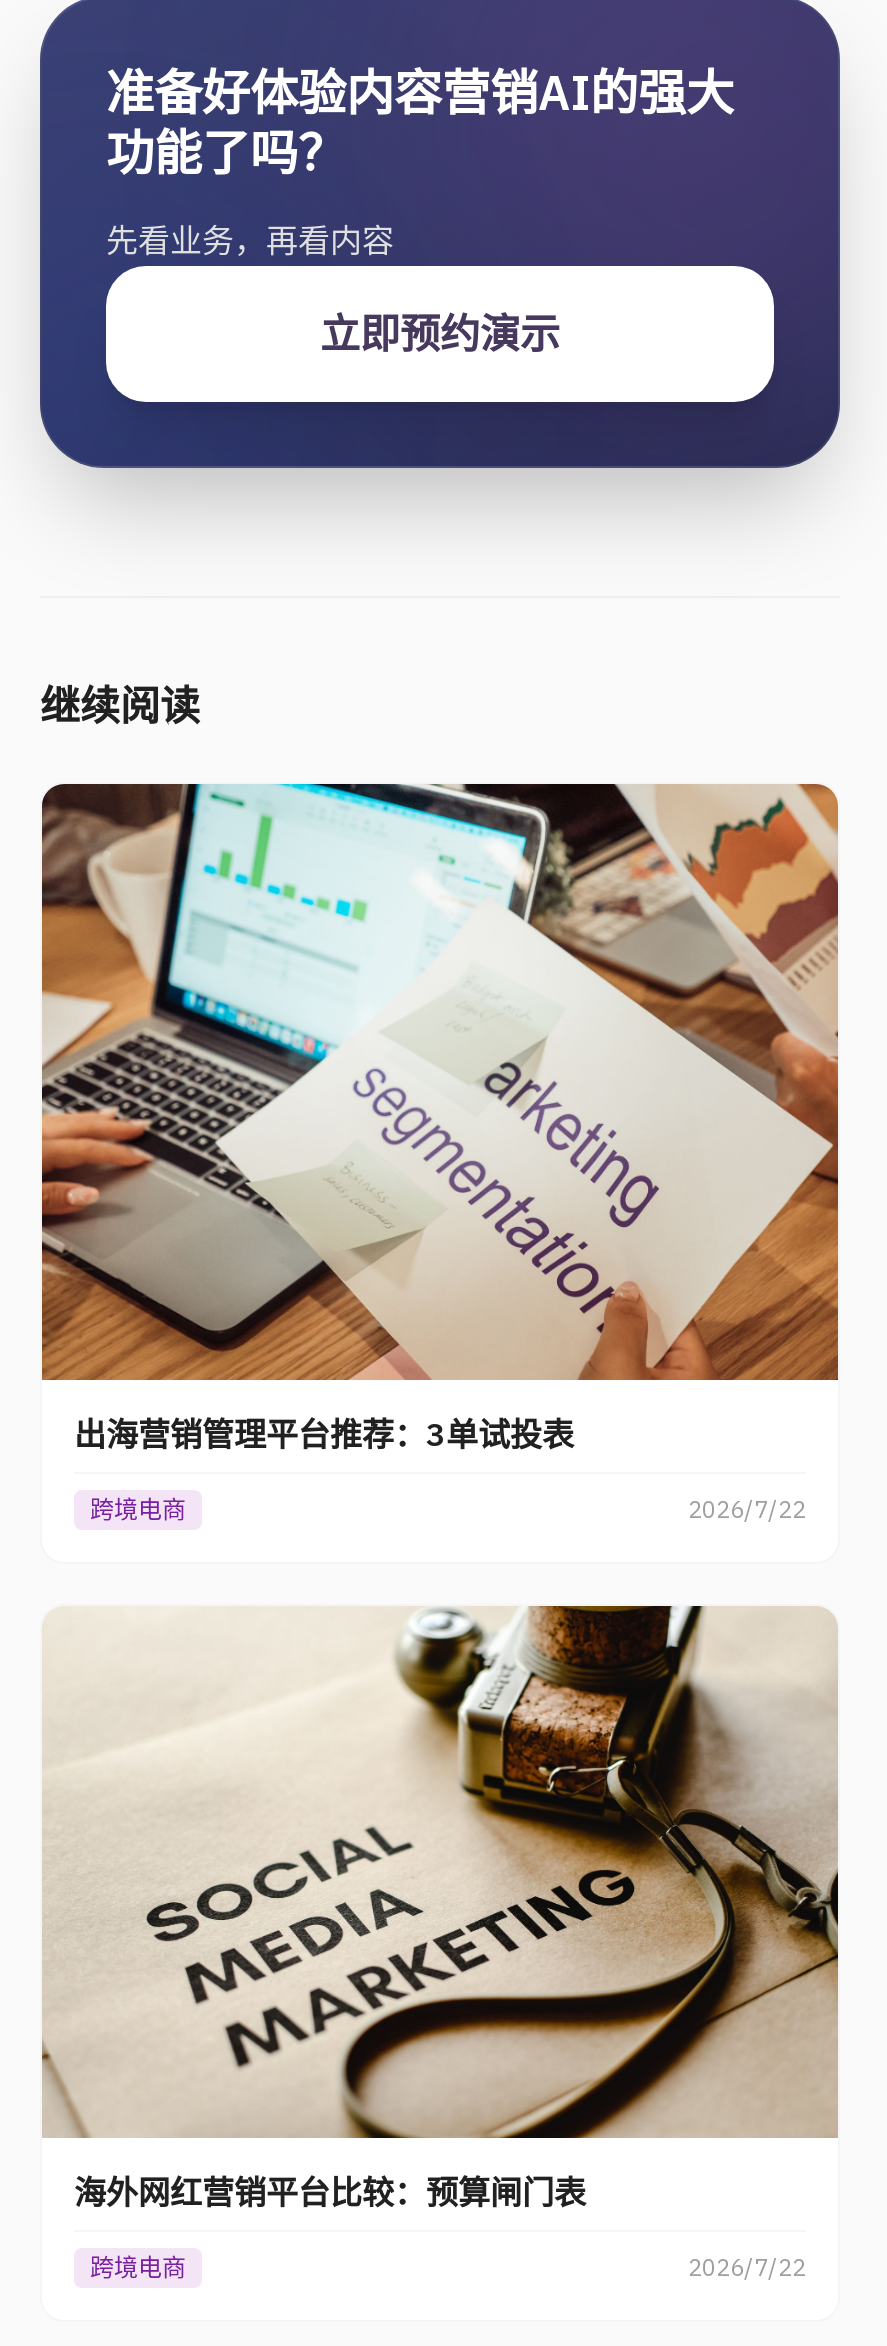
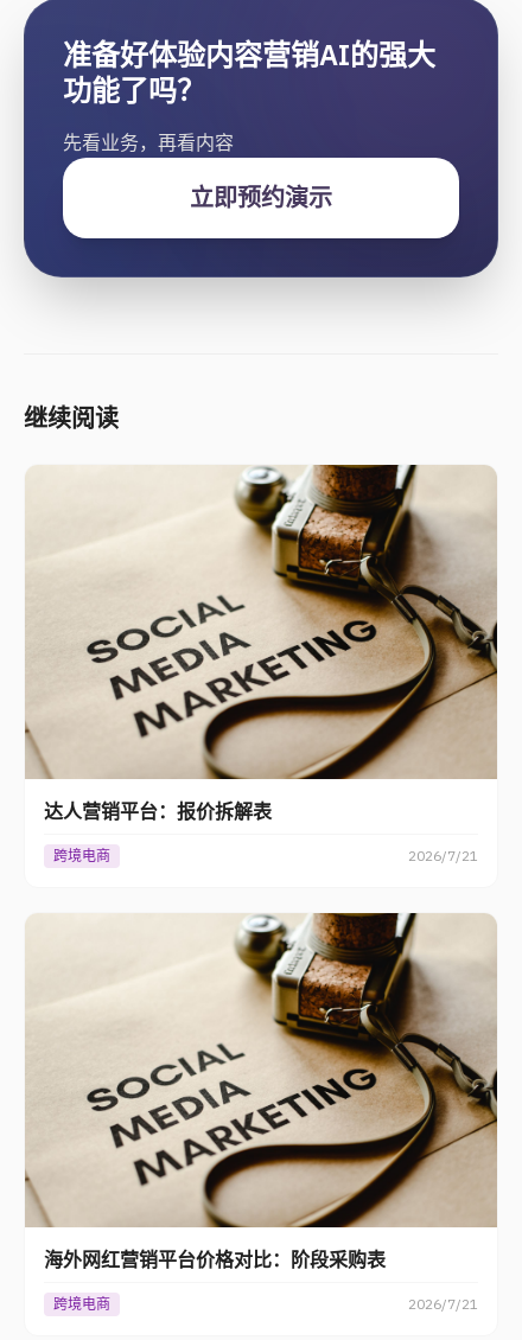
- [image]
- 出海营销管理平台推荐：3单试投表
+ [image]
+ 达人营销平台：报价拆解表

- 2026/7/22
+ 2026/7/21

- 海外网红营销平台比较：预算闸门表
+ 海外网红营销平台价格对比：阶段采购表

- 2026/7/22
+ 2026/7/21
